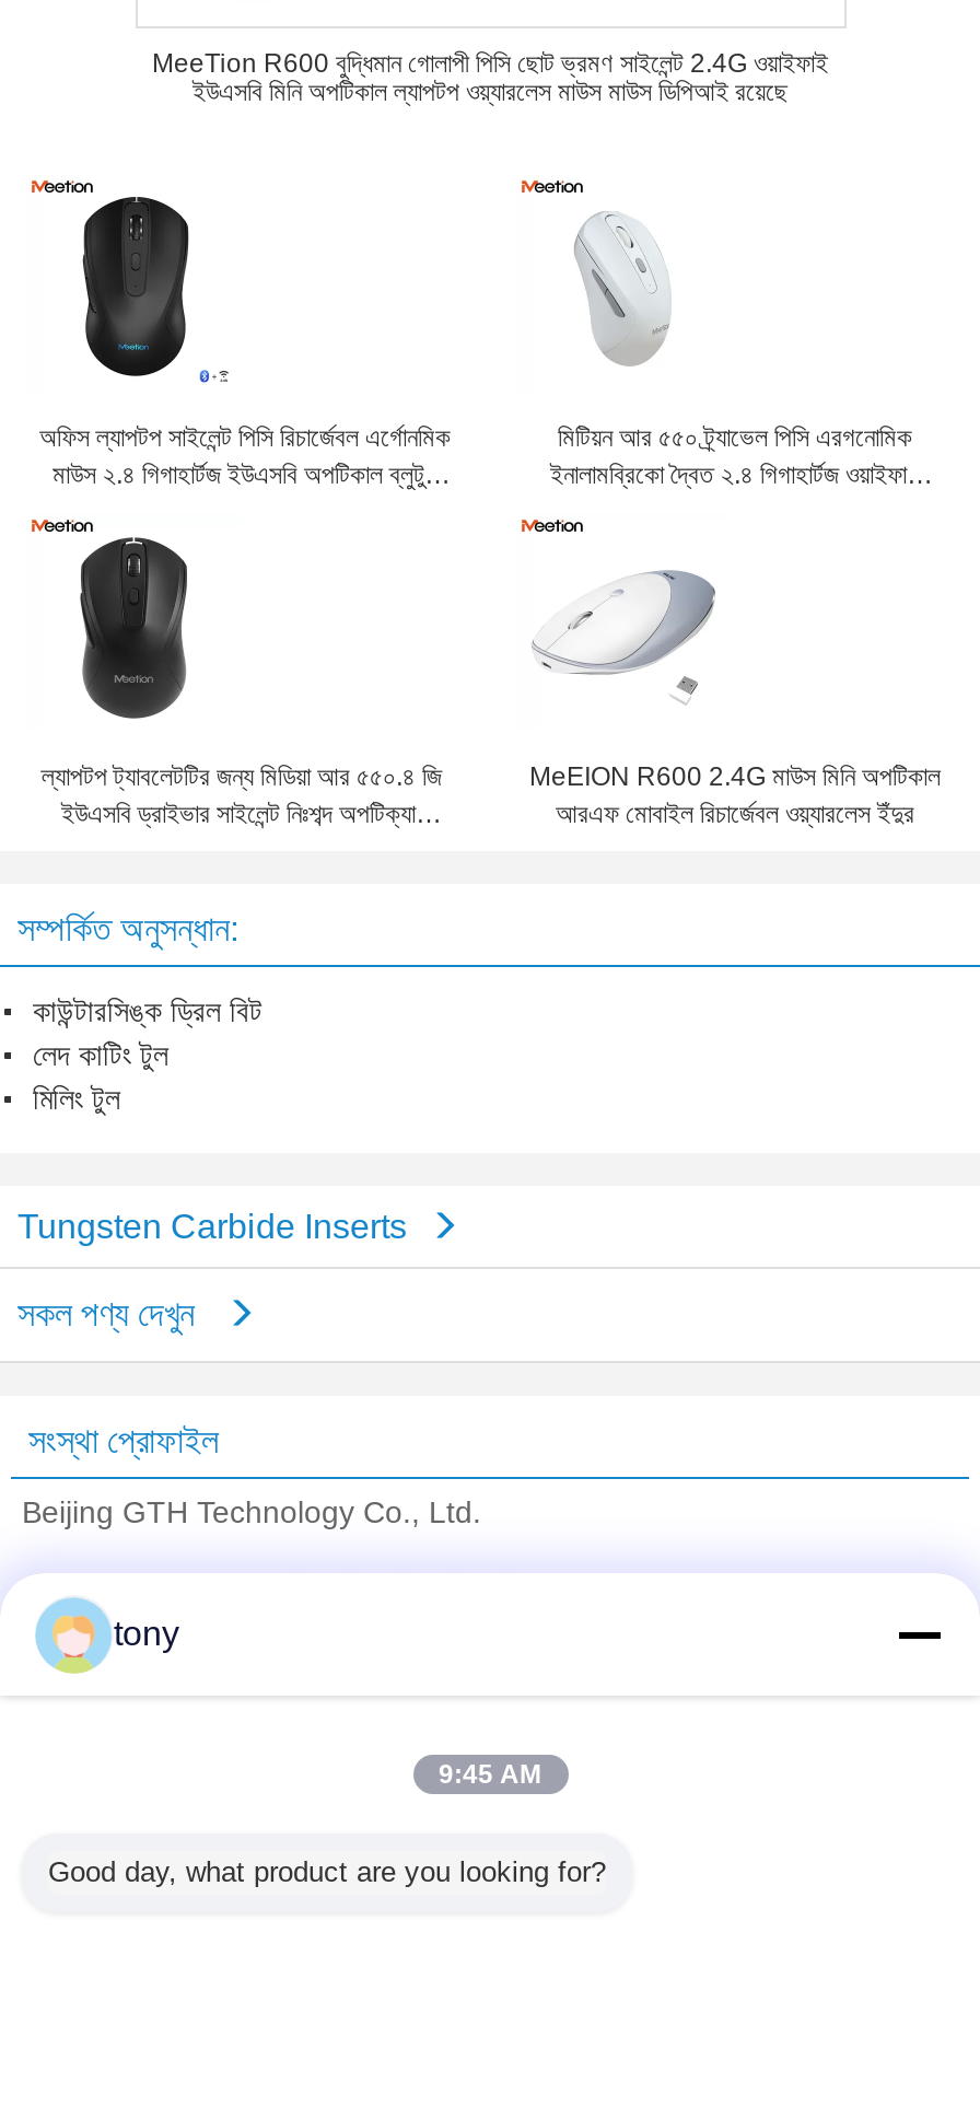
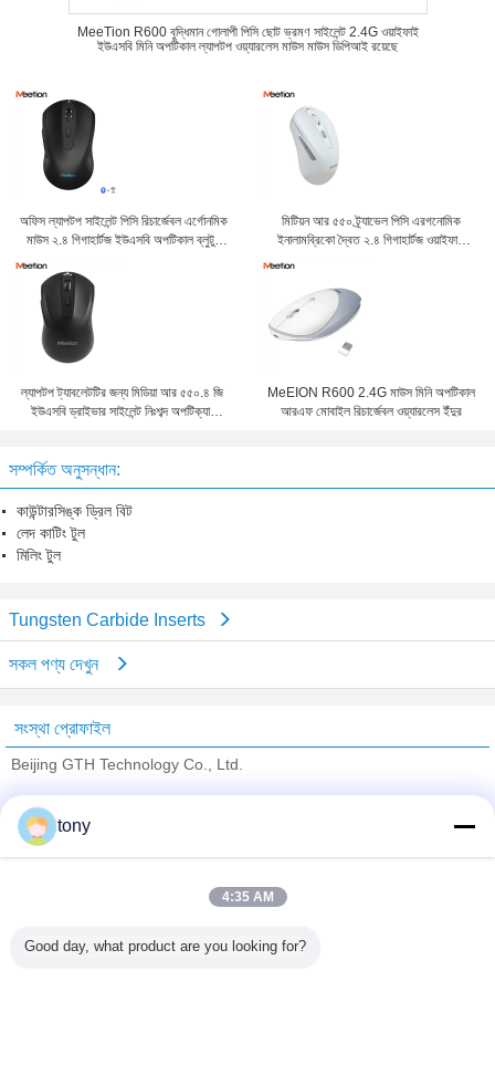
- 9:45 AM
+ 4:35 AM
